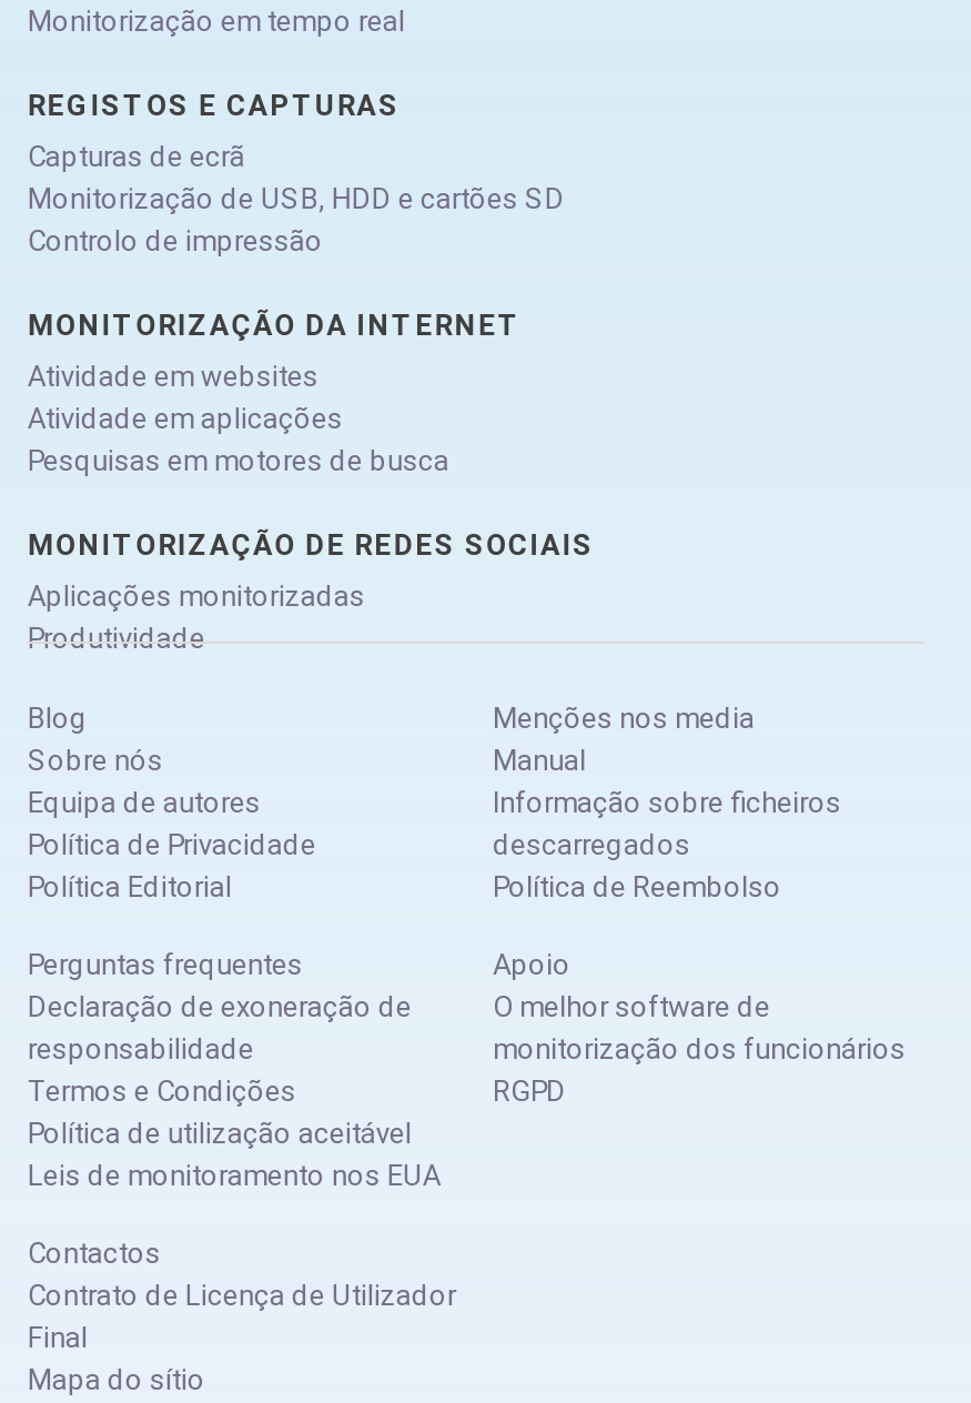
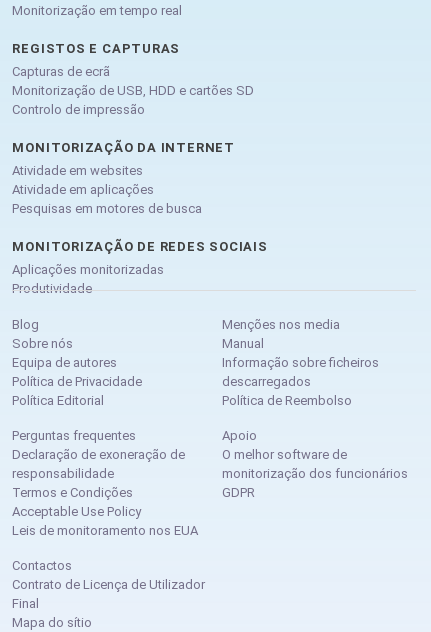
- RGPD
+ GDPR

- Política de utilização aceitável
+ Acceptable Use Policy
